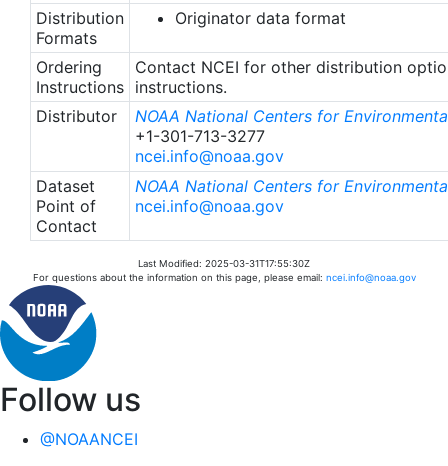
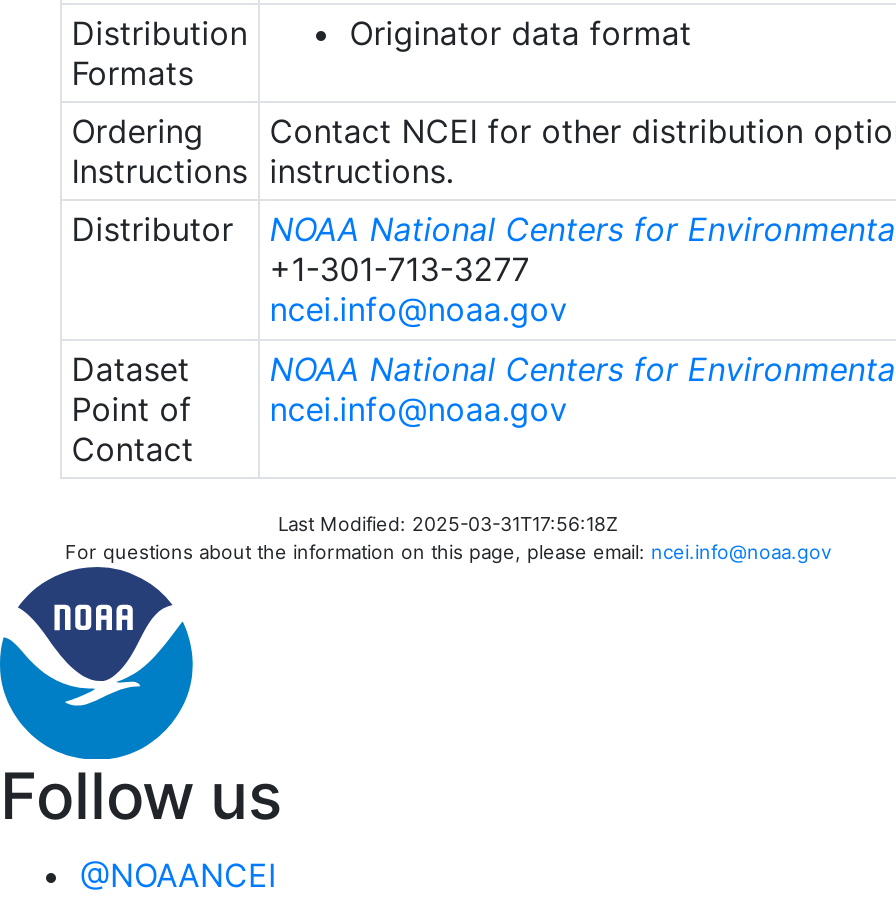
- Last Modified: 2025-03-31T17:55:30Z
+ Last Modified: 2025-03-31T17:56:18Z
